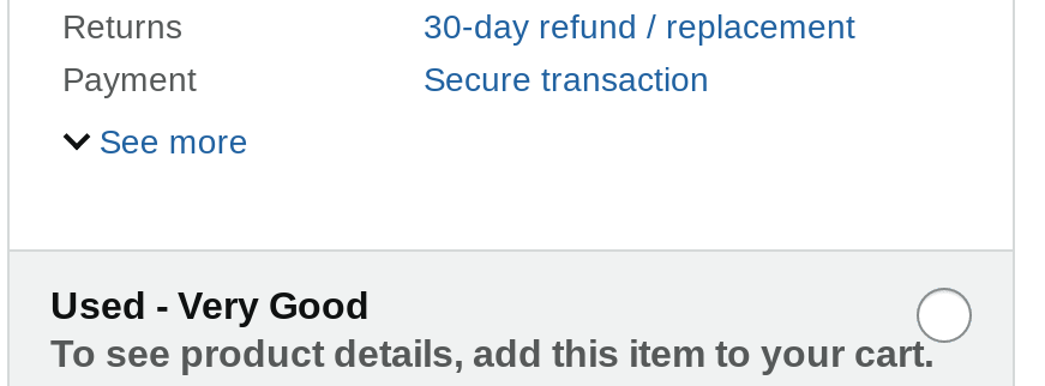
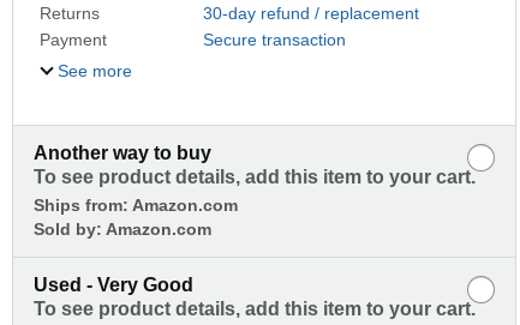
+ Another way to buy
+ To see product details, add this item to your cart.
+ Ships from: Amazon.com
+ Sold by: Amazon.com
